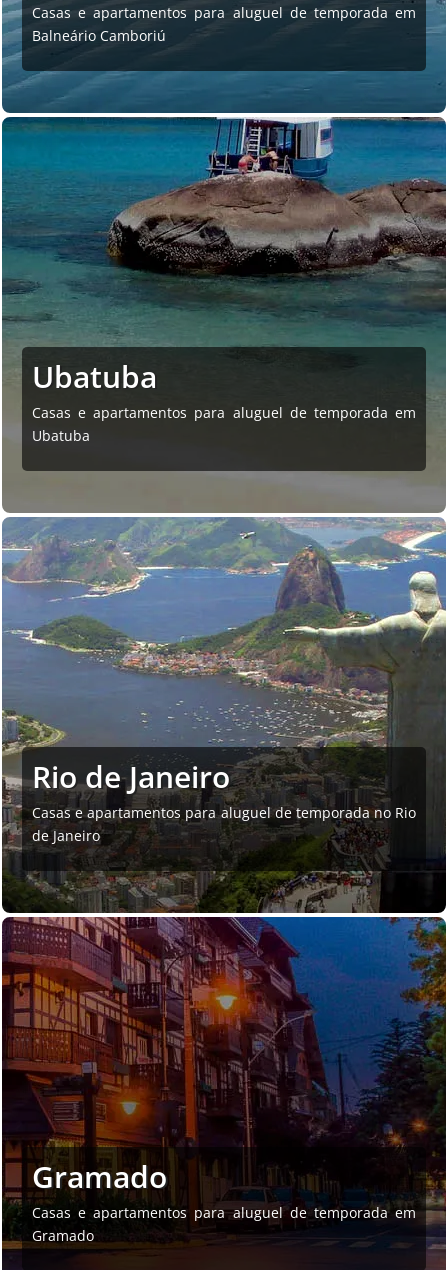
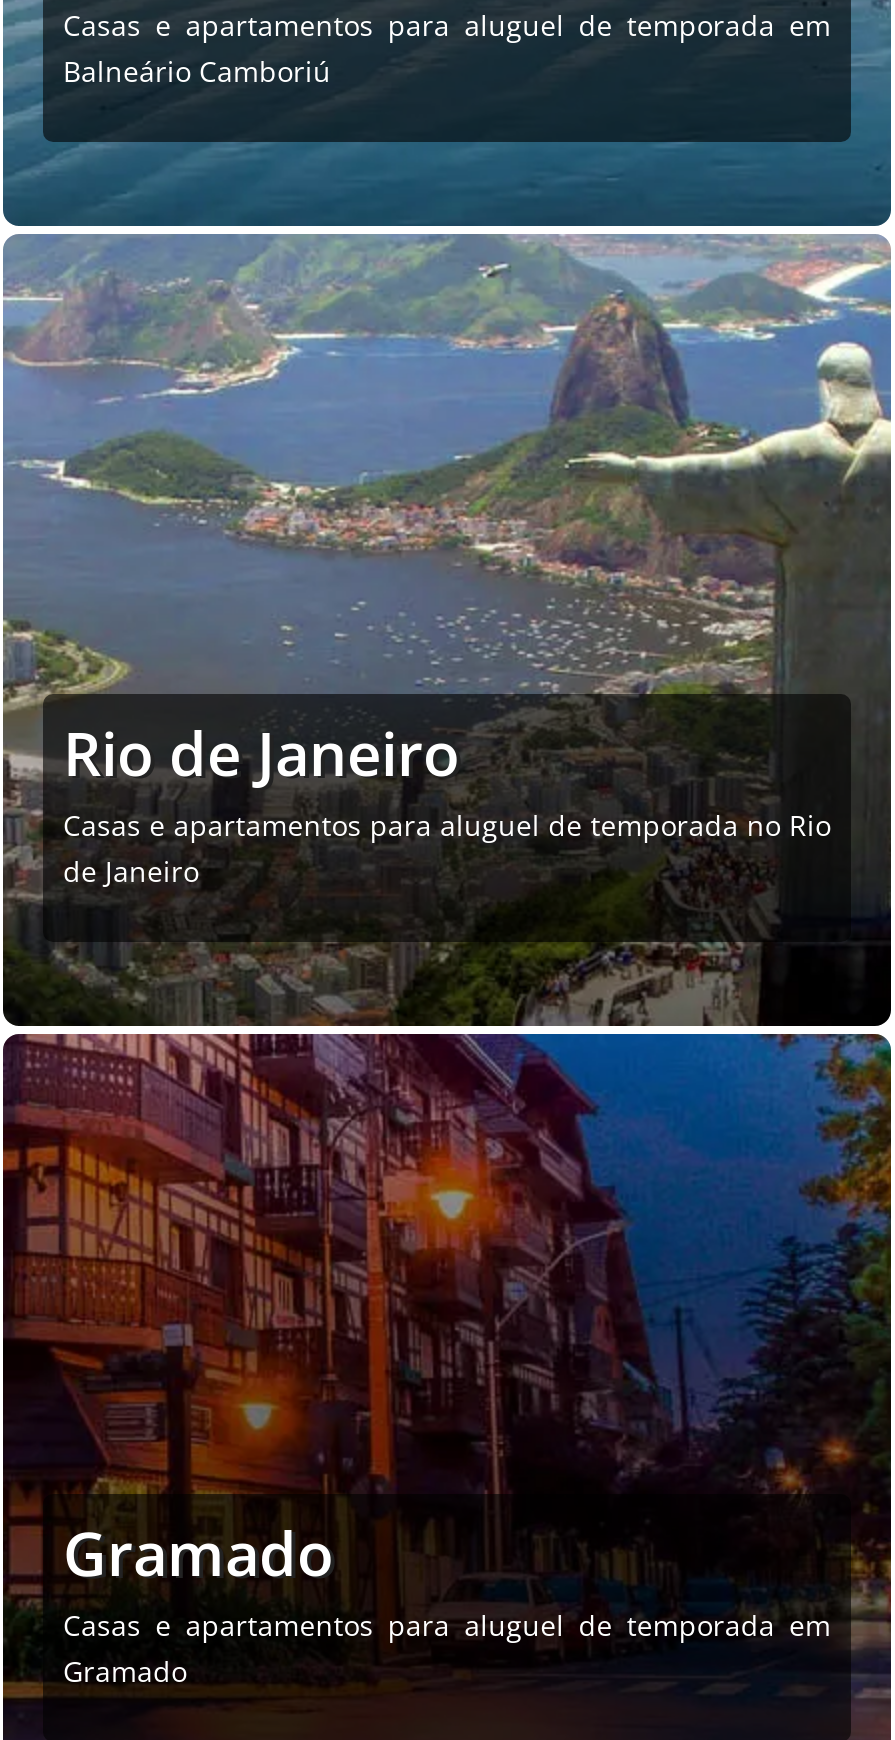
- [image]
- Ubatuba
- Casas e apartamentos para aluguel de temporada em
- Ubatuba
